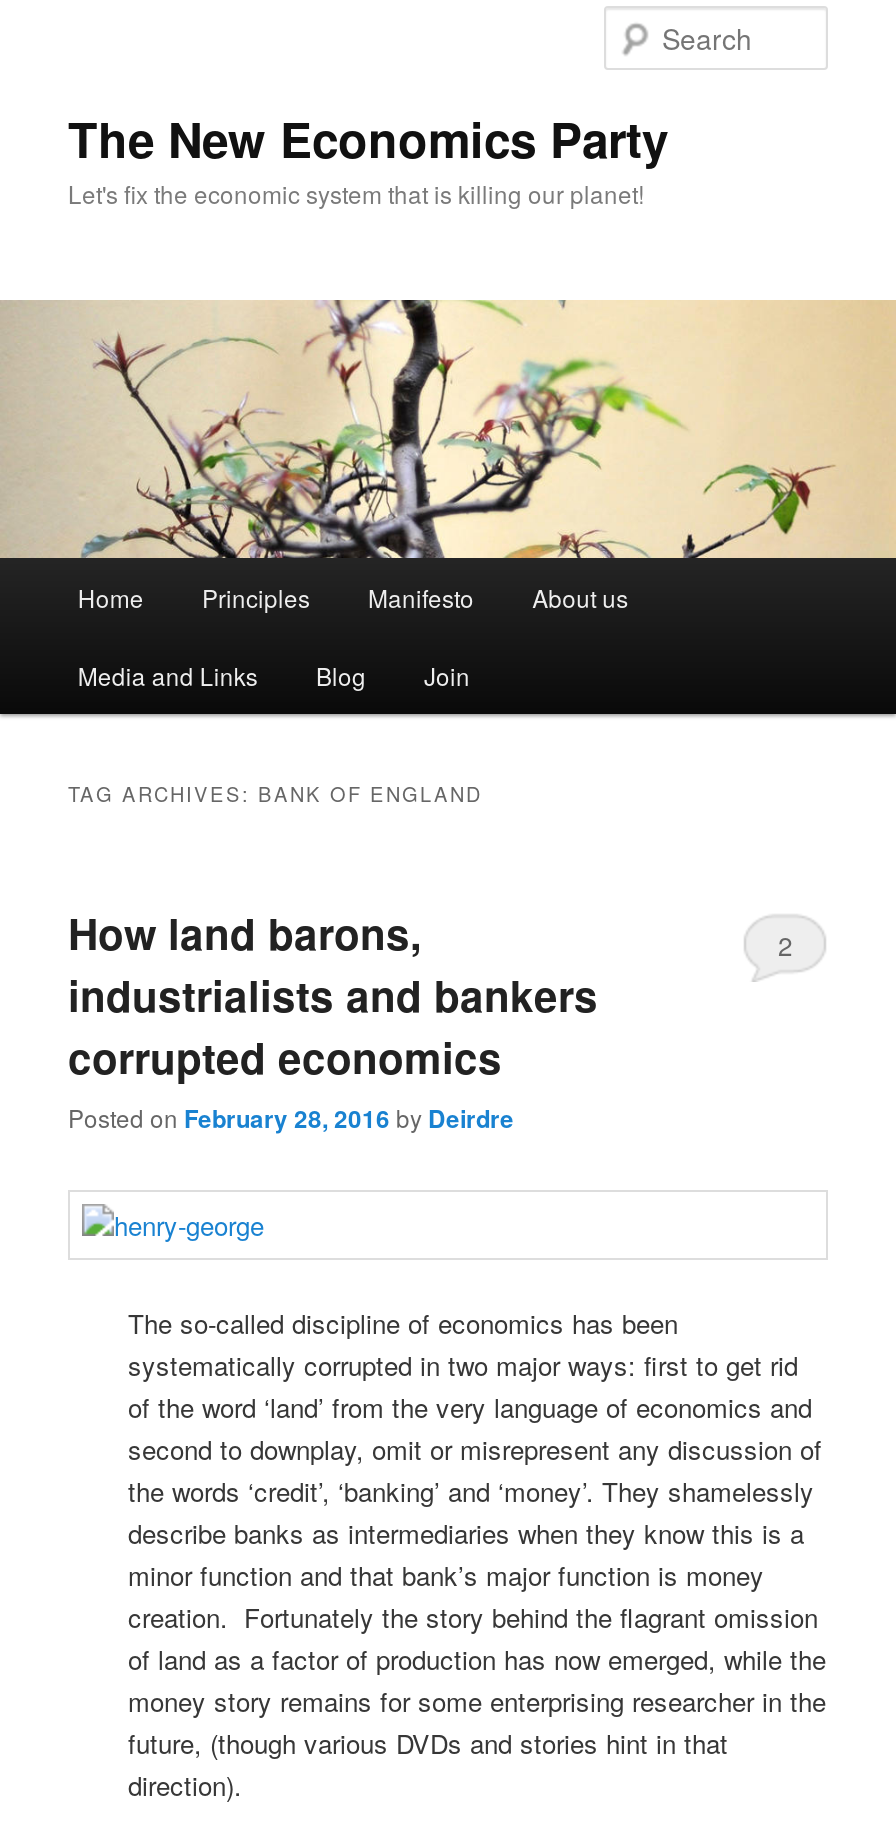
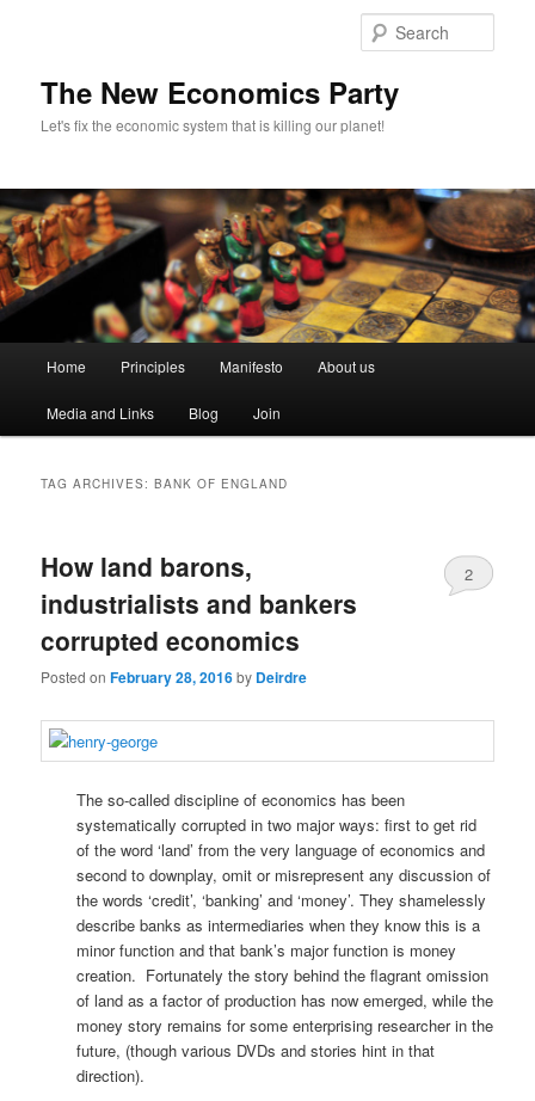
- [image]
+ [image]
